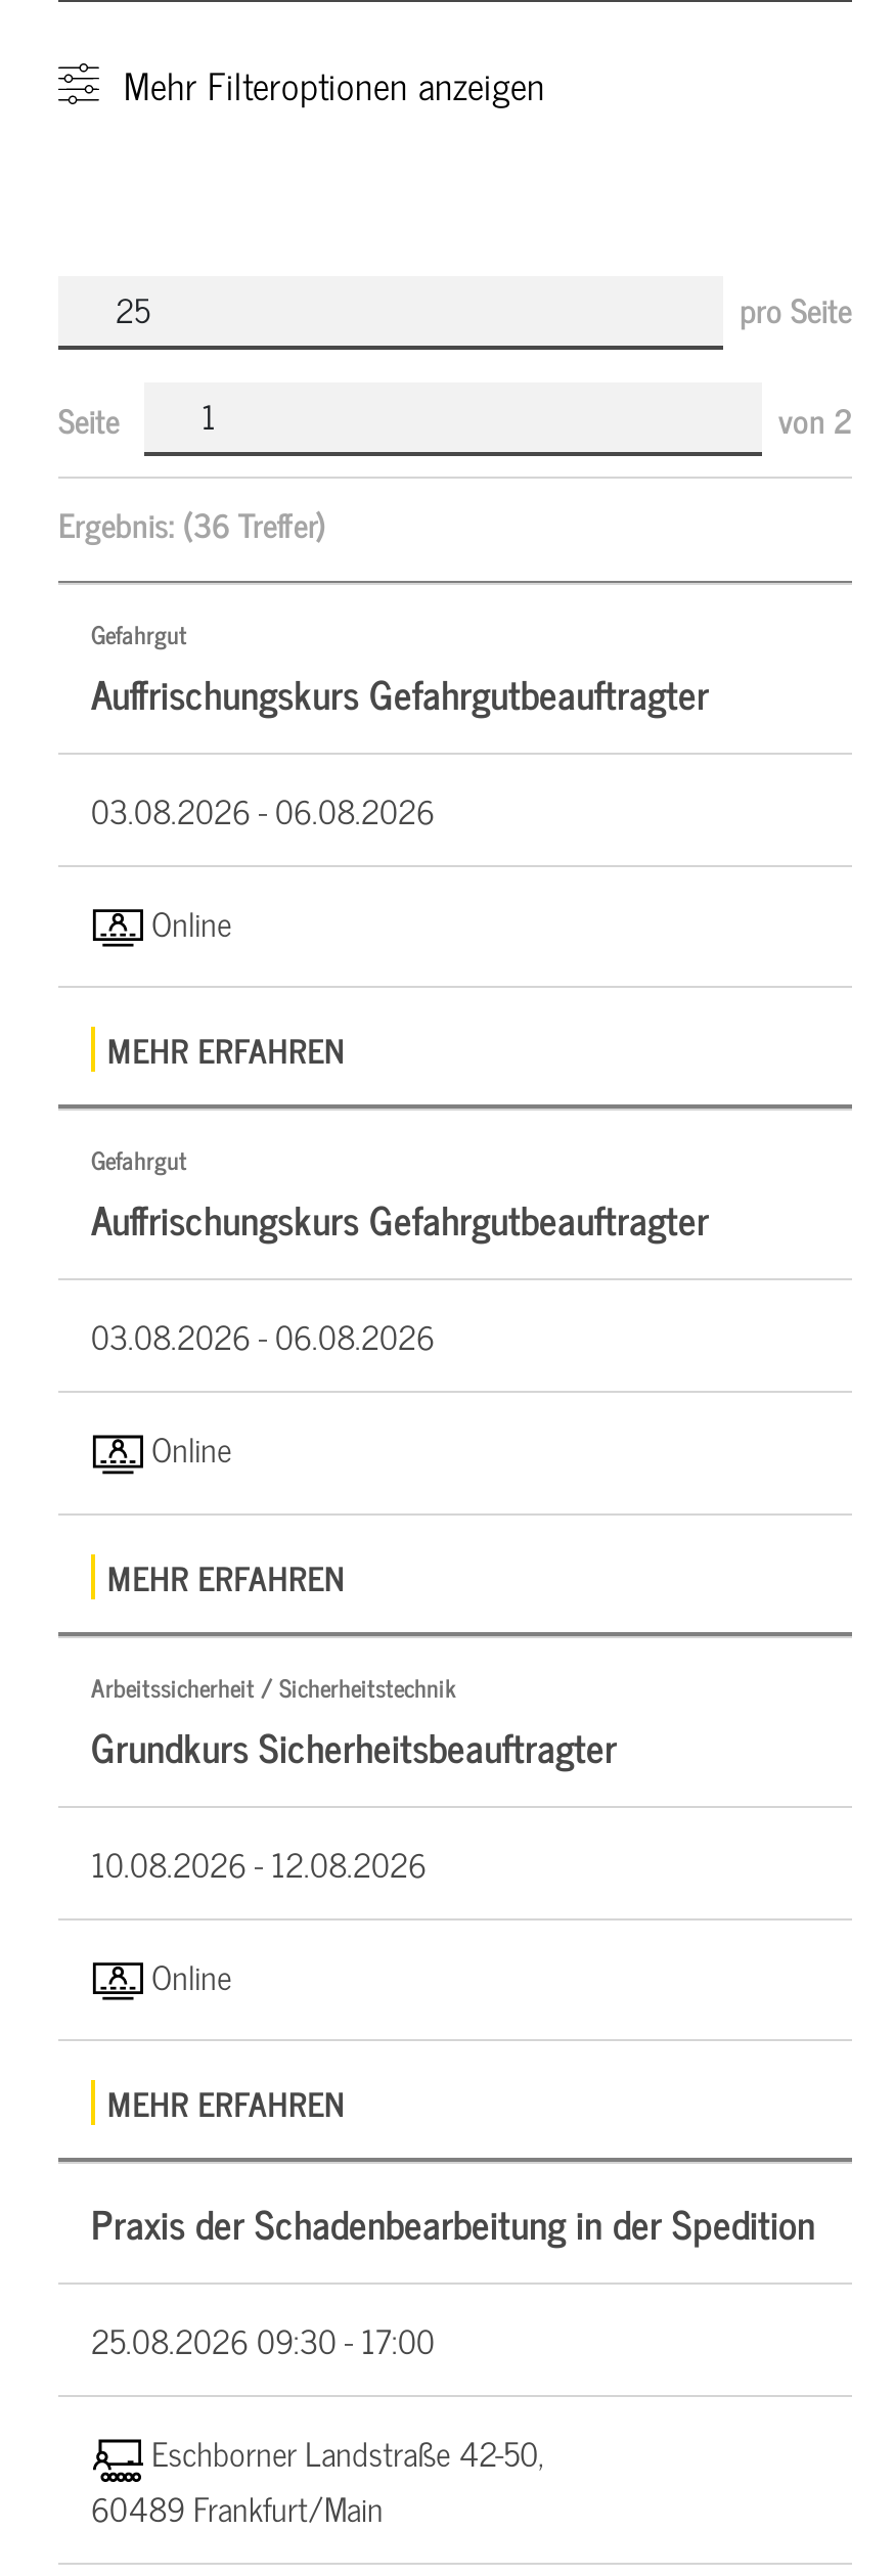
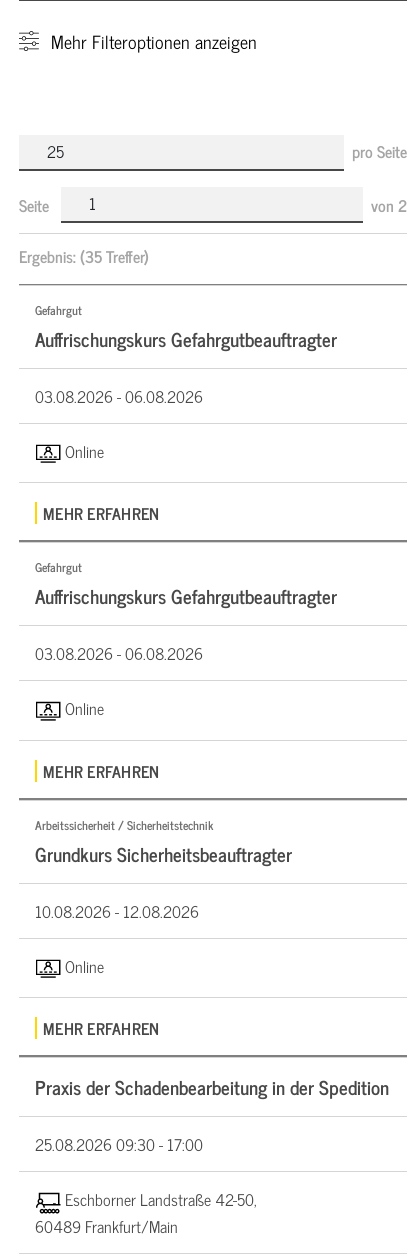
- Ergebnis: (36 Treffer)
+ Ergebnis: (35 Treffer)
